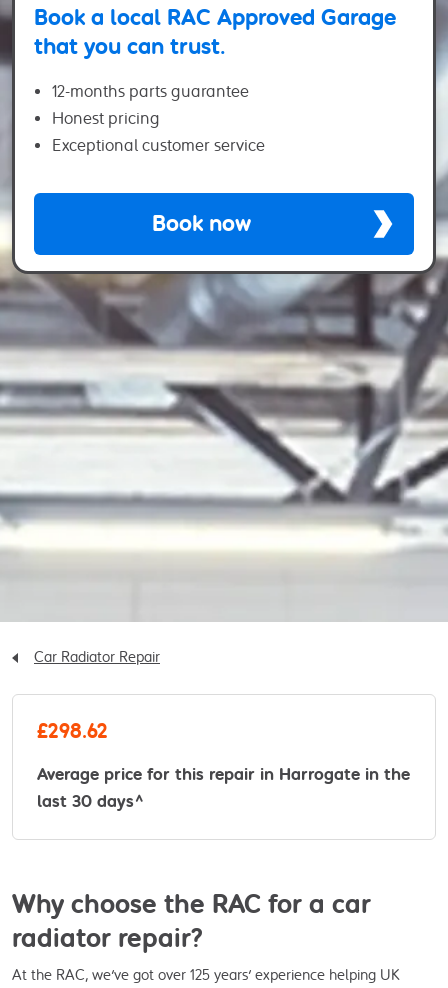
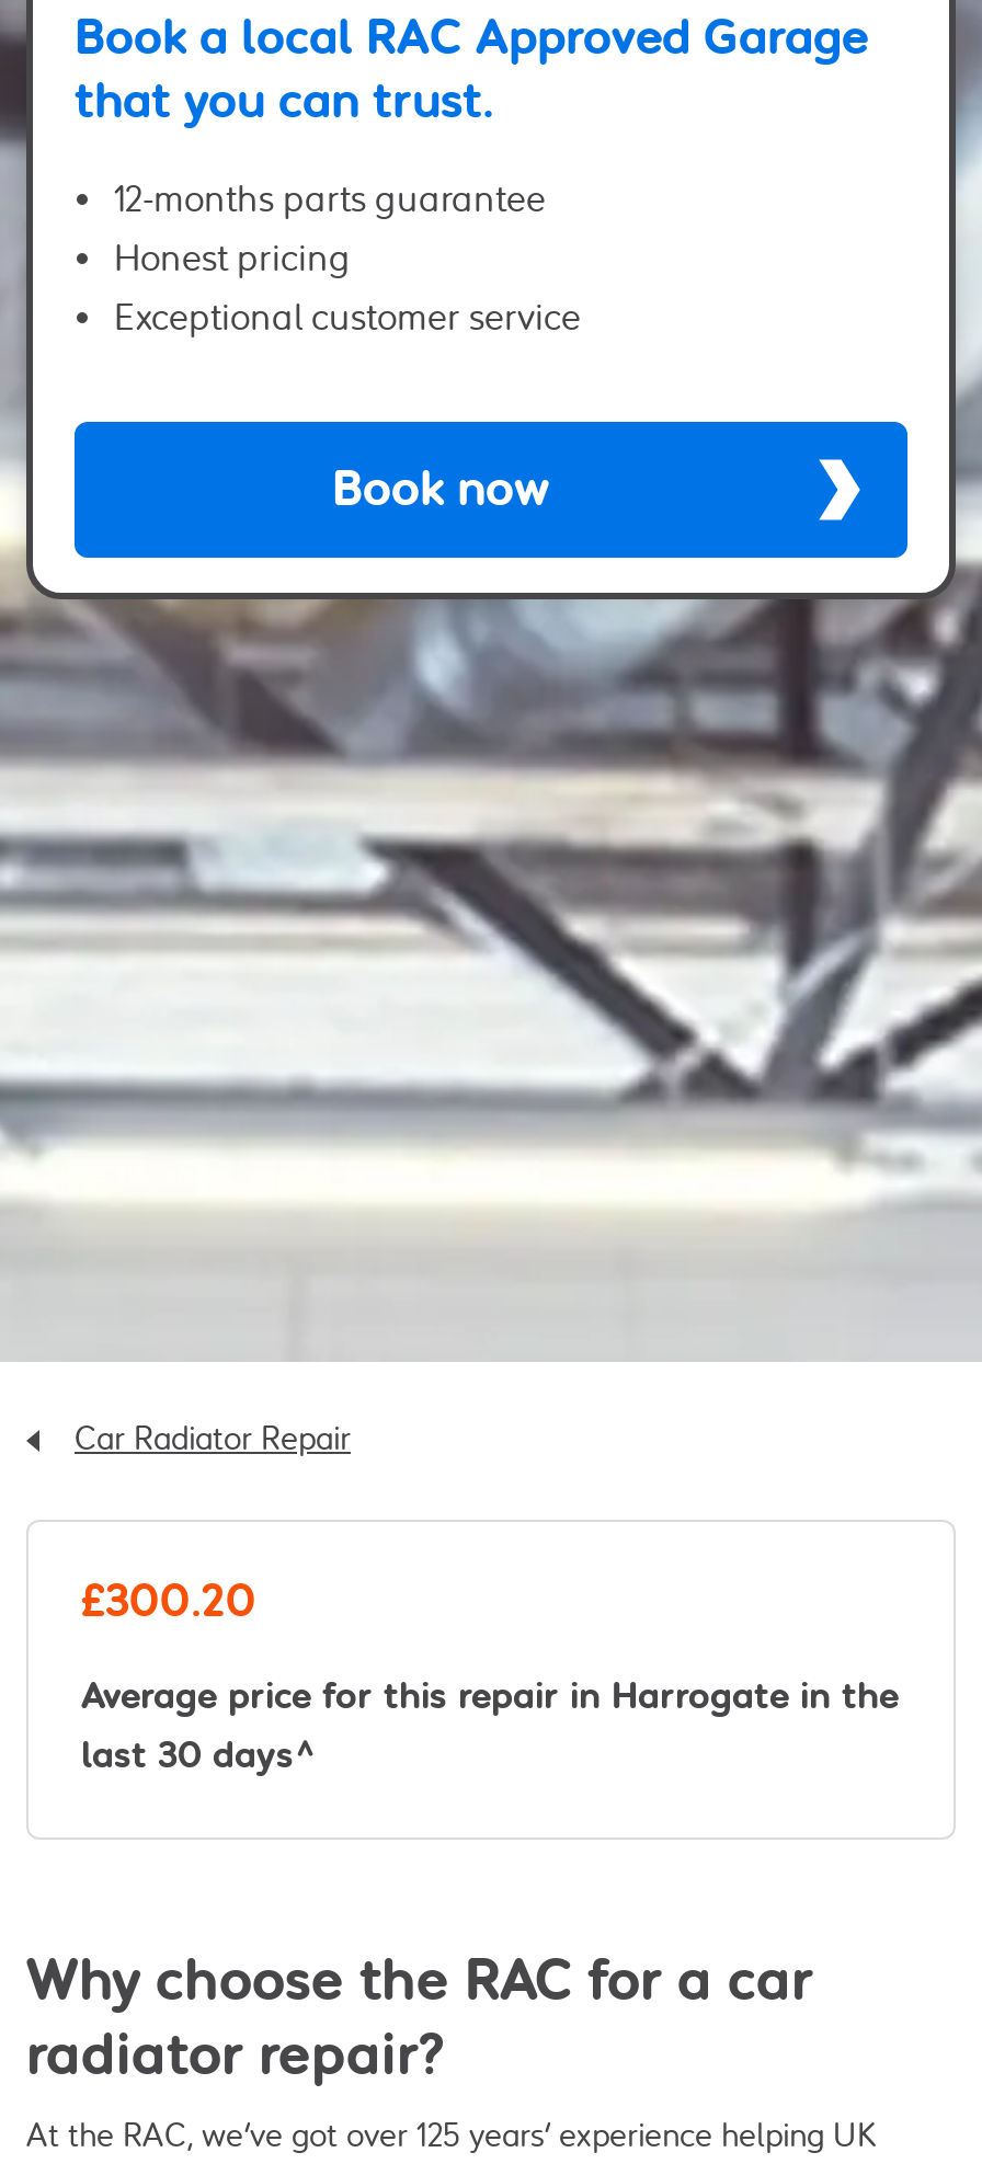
- £298.62
+ £300.20
